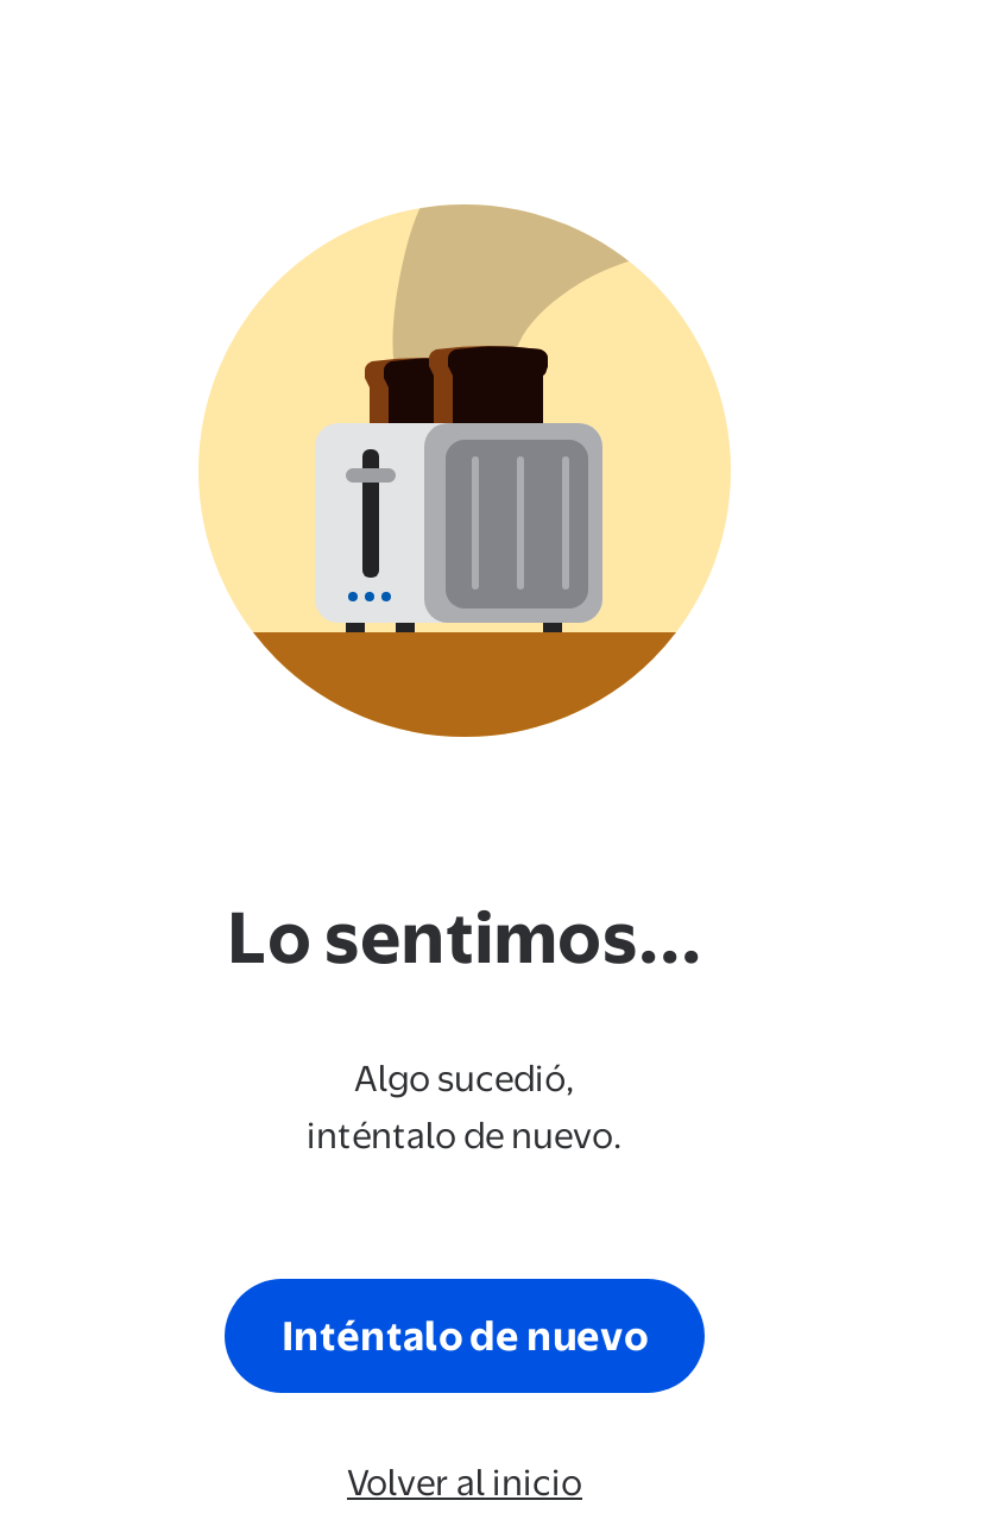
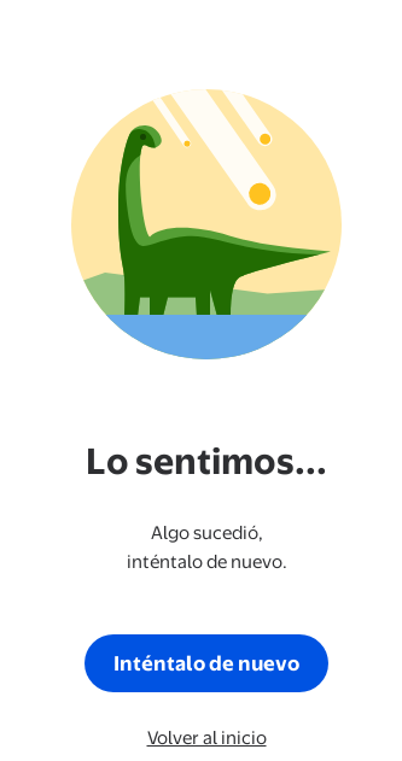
- [image]
+ [image]
